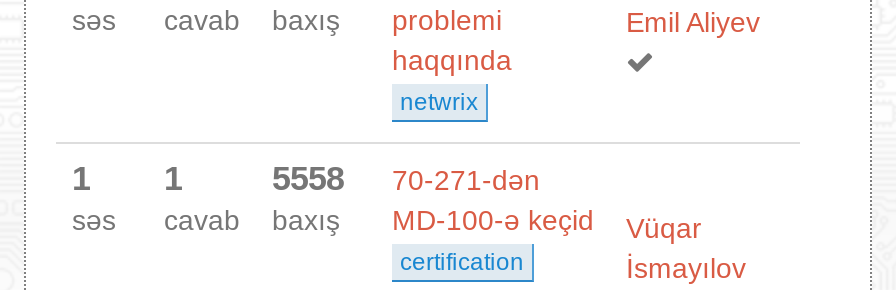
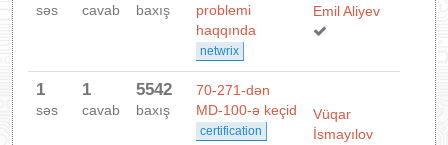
- 5558 70-271-dən
+ 5542 70-271-dən
